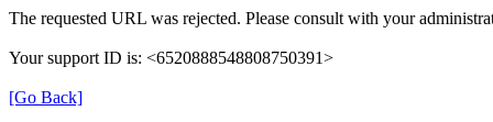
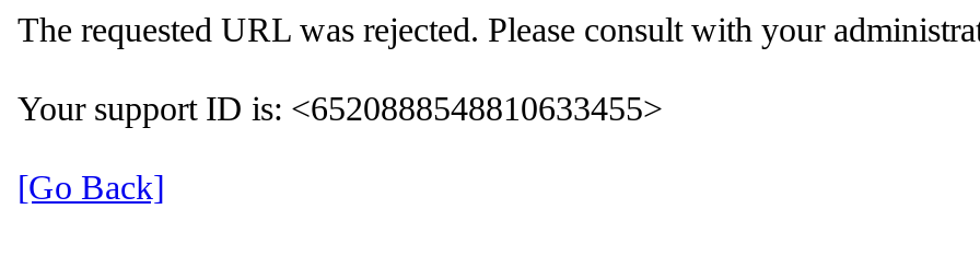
- Your support ID is: <6520888548808750391>
+ Your support ID is: <6520888548810633455>
